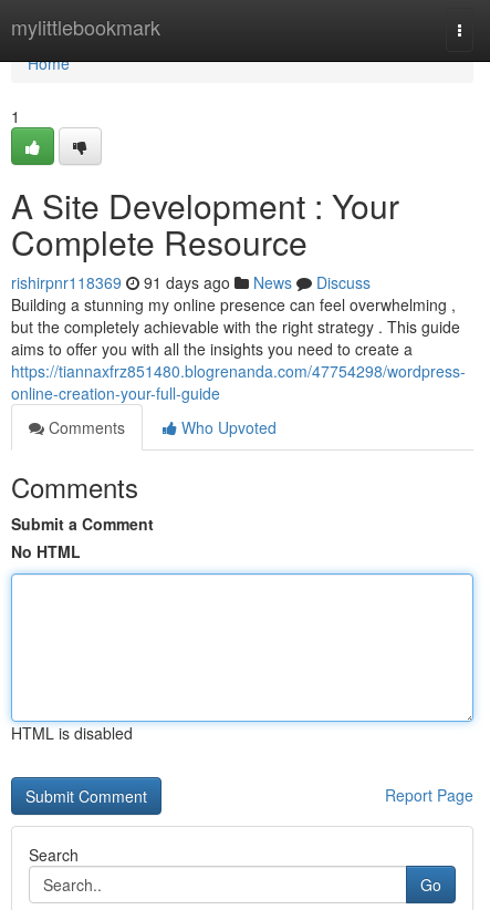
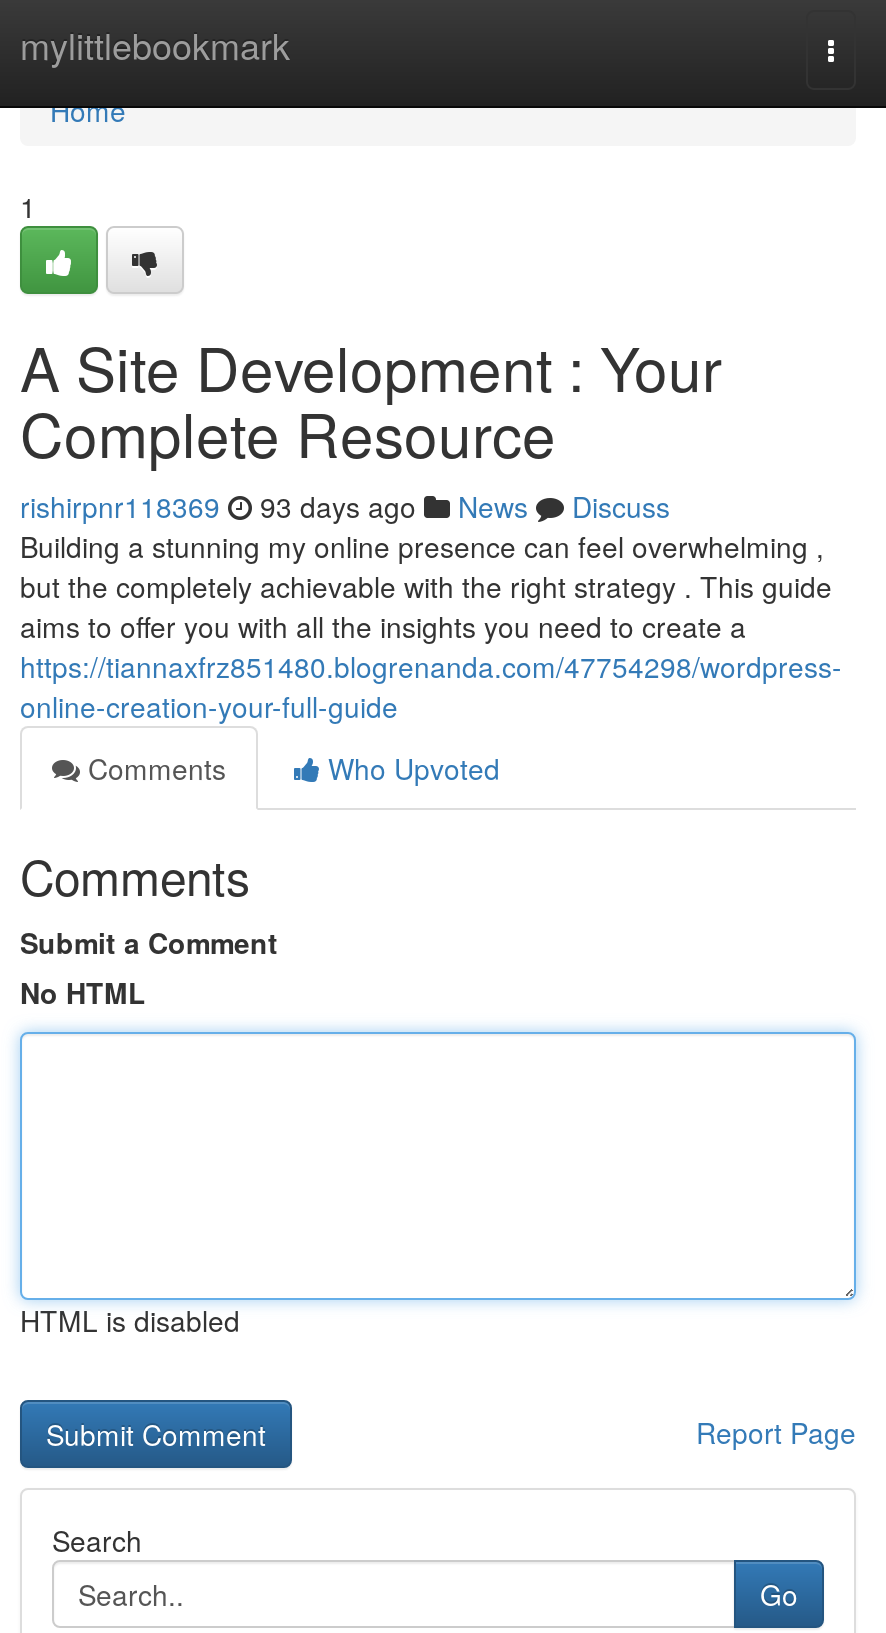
- rishirpnr118369 91 days ago News Discuss
+ rishirpnr118369 93 days ago News Discuss
